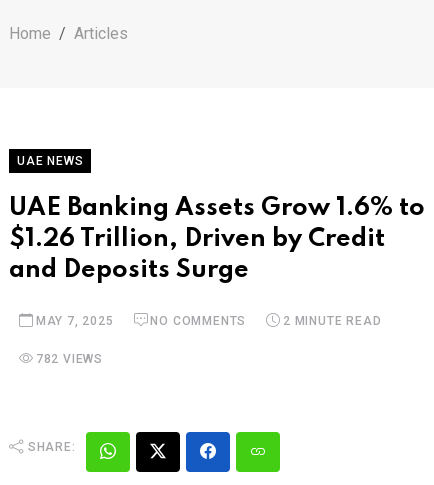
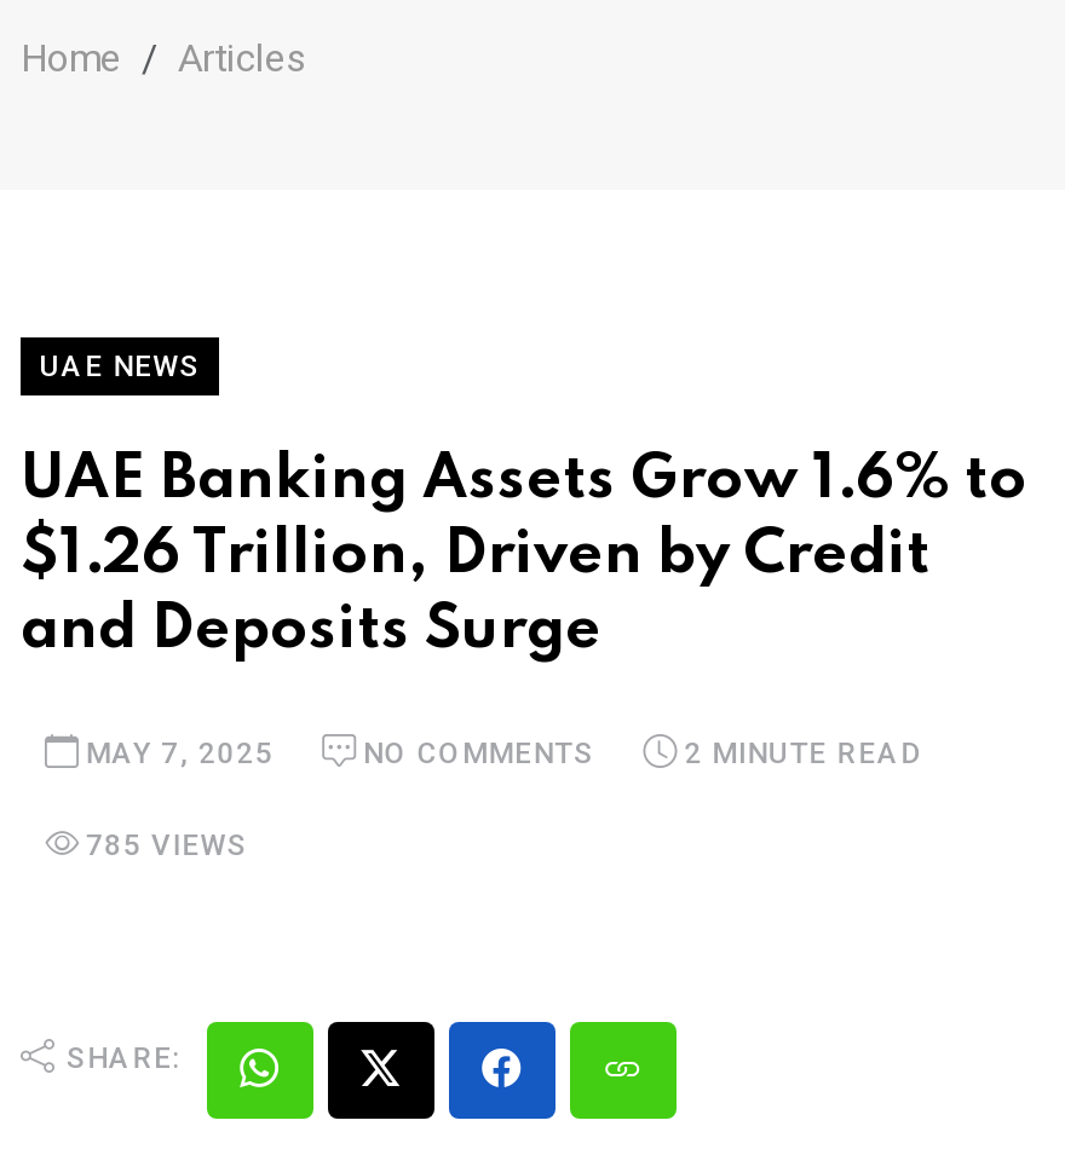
- 782 VIEWS
+ 785 VIEWS
